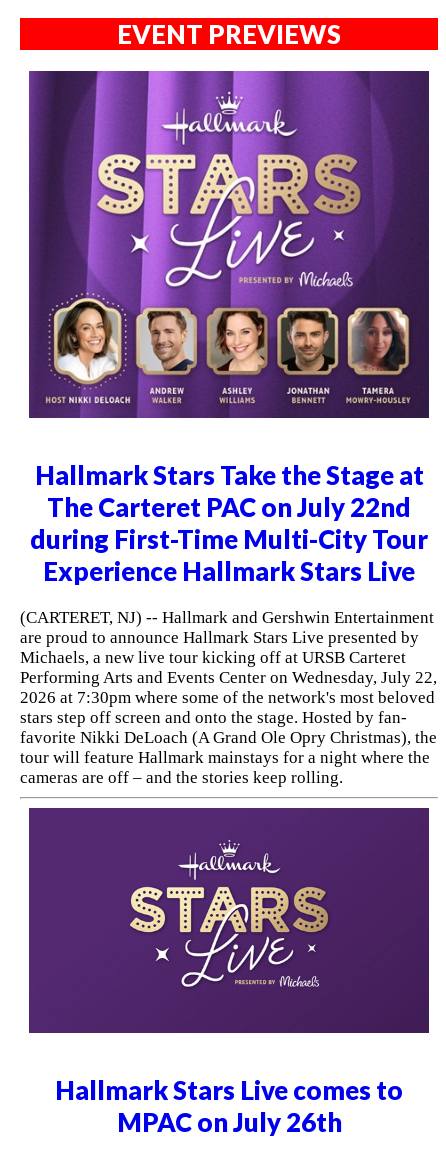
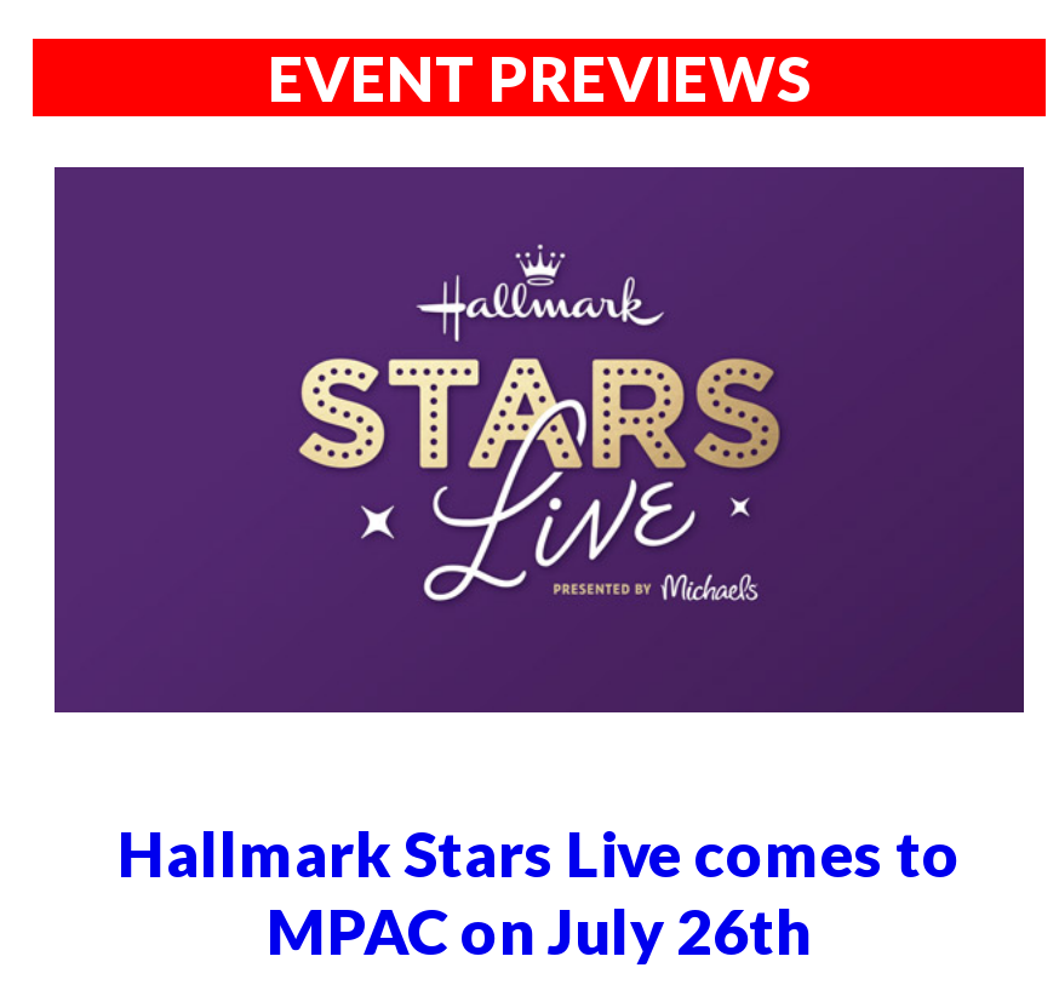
- [image]

- Hallmark Stars Take the Stage at
- The Carteret PAC on July 22nd
- during First-Time Multi-City Tour
- Experience Hallmark Stars Live
- (CARTERET, NJ) -- Hallmark and Gershwin Entertainment
- are proud to announce Hallmark Stars Live presented by
- Michaels, a new live tour kicking off at URSB Carteret
- Performing Arts and Events Center on Wednesday, July 22,
- 2026 at 7:30pm where some of the network's most beloved
- stars step off screen and onto the stage. Hosted by fan-
- favorite Nikki DeLoach (A Grand Ole Opry Christmas), the
- tour will feature Hallmark mainstays for a night where the
- cameras are off – and the stories keep rolling.
